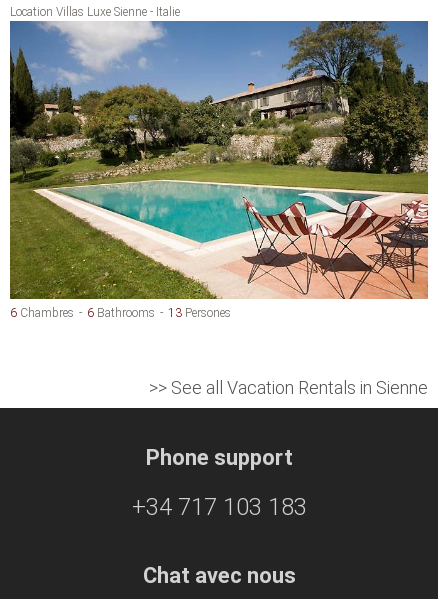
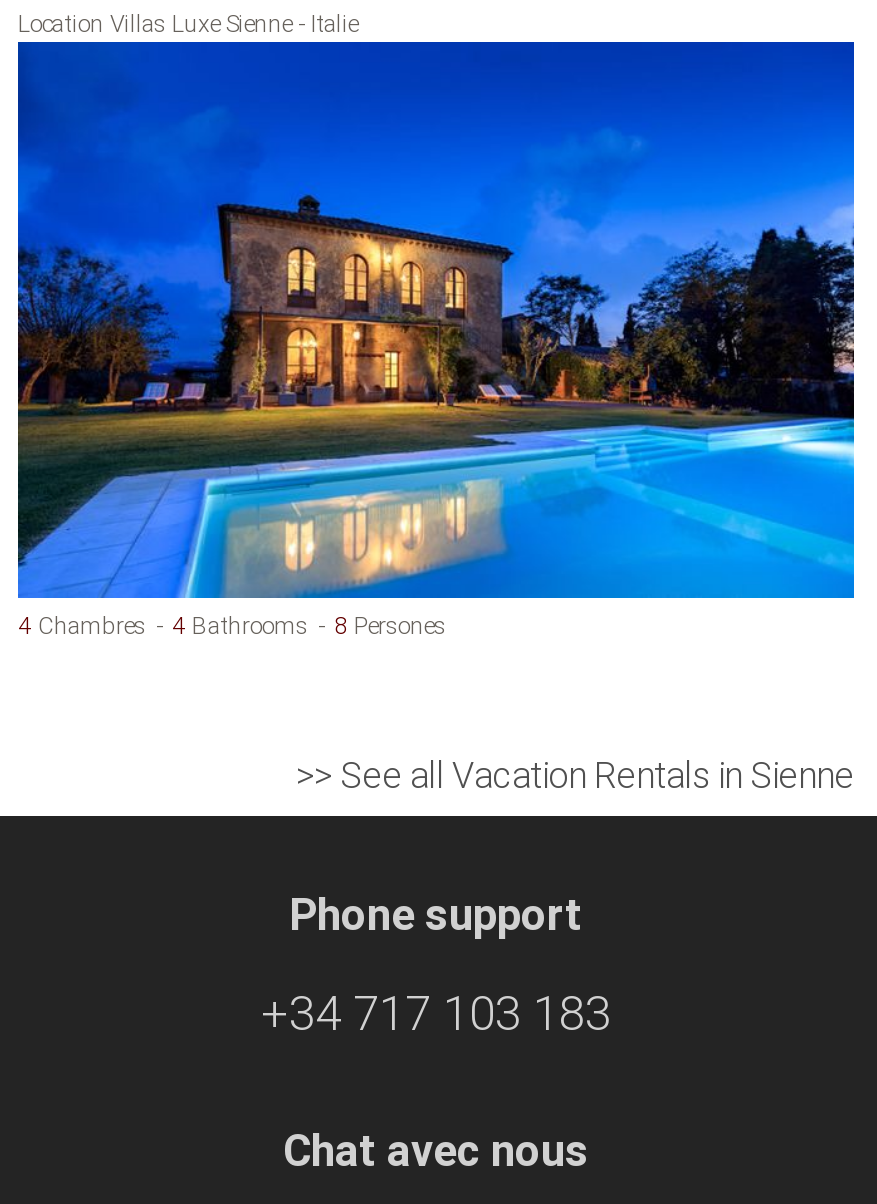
- [image]
- 6 Chambres
+ [image]
+ 4 Chambres

- 6 Bathrooms
+ 4 Bathrooms

- 13 Persones
+ 8 Persones
